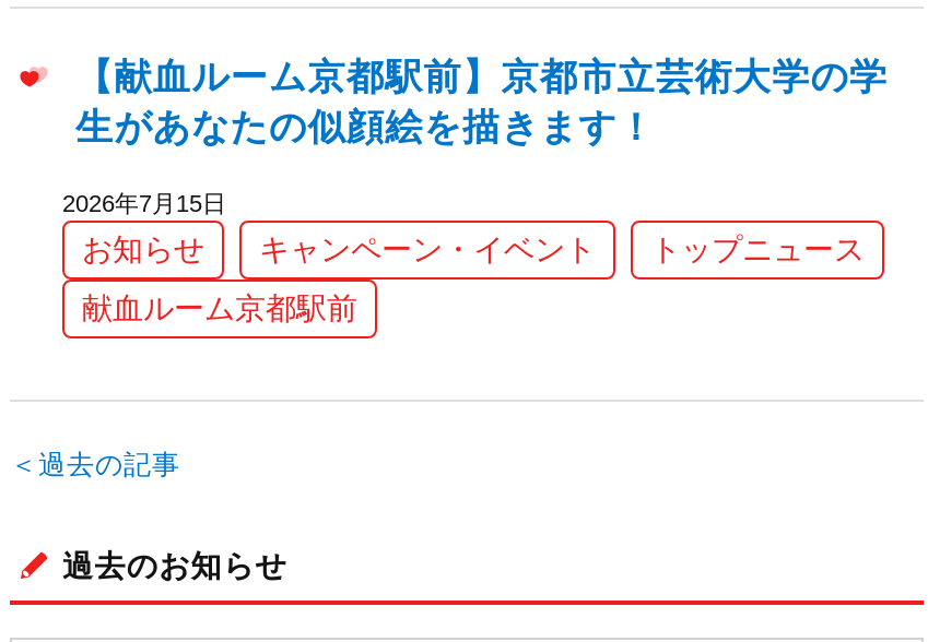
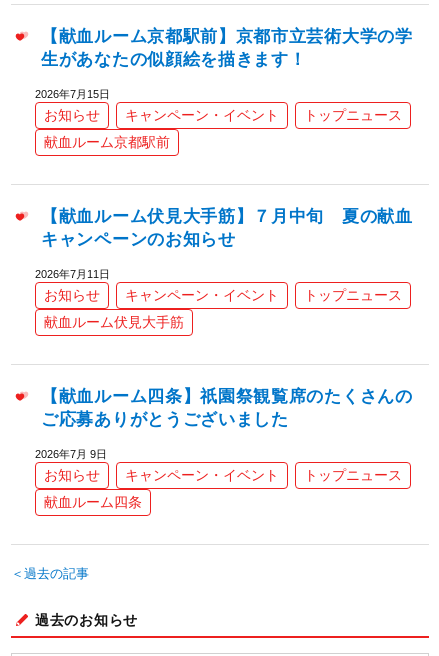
+ 【献血ルーム伏見大手筋】７月中旬 夏の献血
+ キャンペーンのお知らせ
+ 2026年7月11日
+ お知らせ
+ キャンペーン・イベント
+ トップニュース
+ 献血ルーム伏見大手筋

+ 【献血ルーム四条】祇園祭観覧席のたくさんの
+ ご応募ありがとうございました
+ 2026年7月 9日
+ お知らせ
+ キャンペーン・イベント
+ トップニュース
+ 献血ルーム四条
